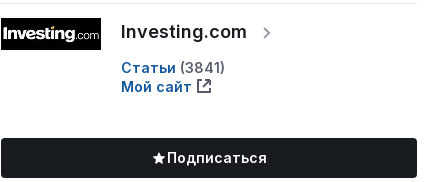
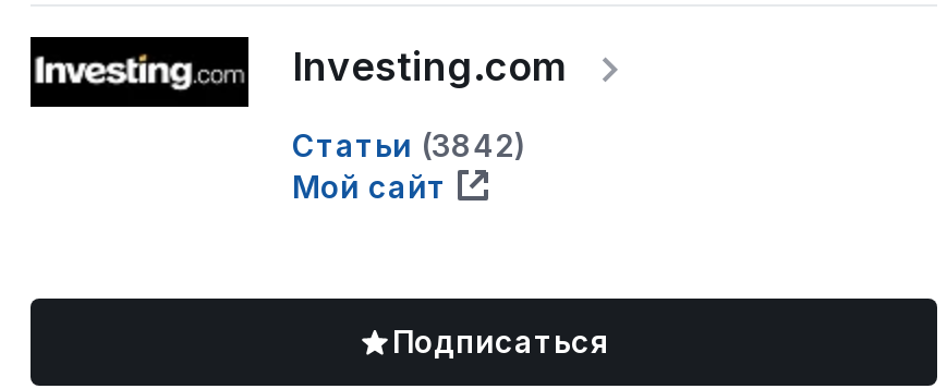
- Статьи (3841)
+ Статьи (3842)
